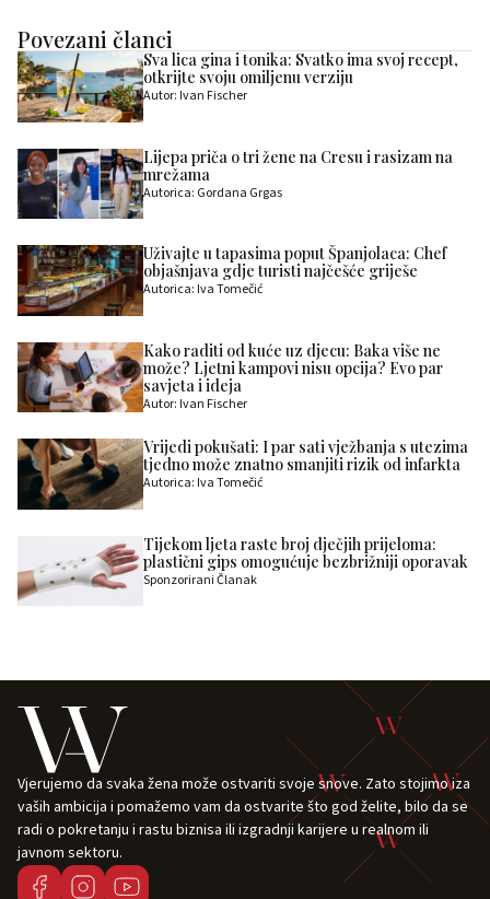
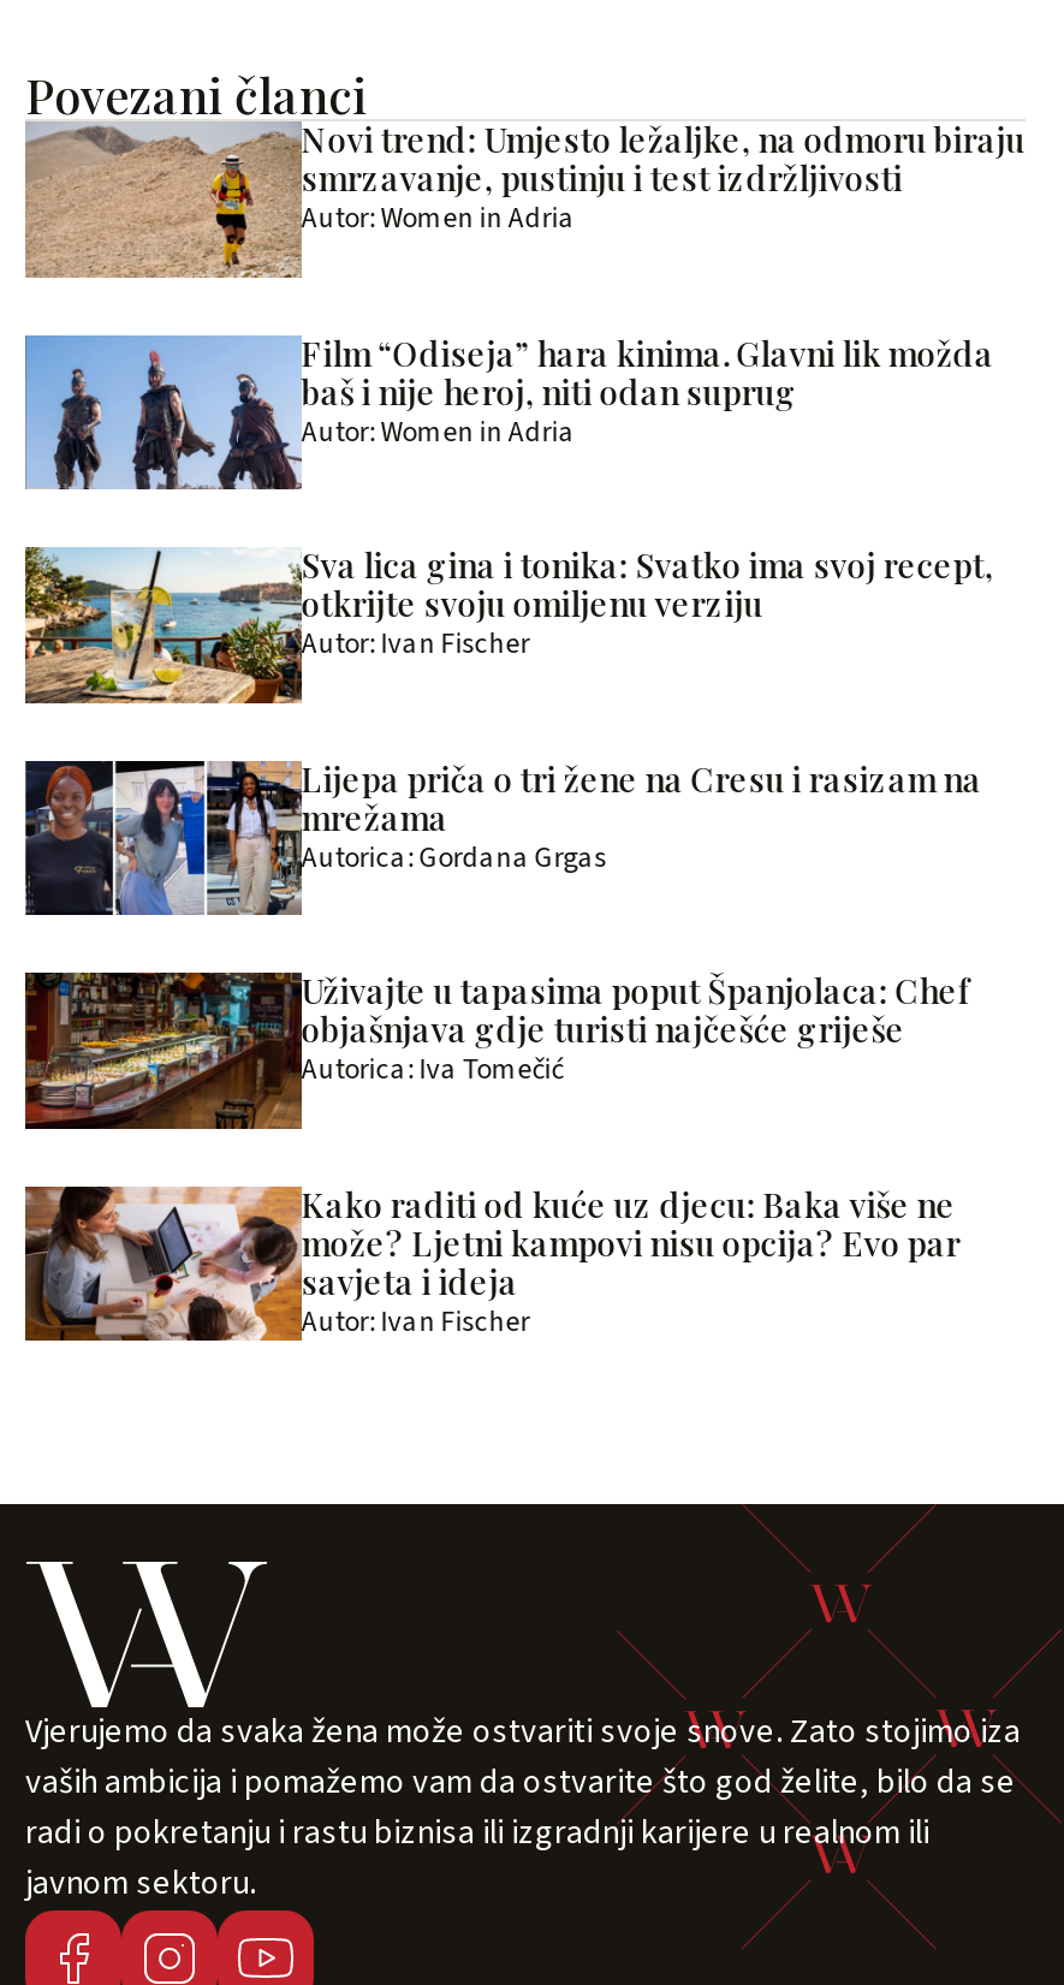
moved down: [image] | Sva lica gina i tonika: Svatko ima svoj recept, | otkrijte svoju omiljenu verziju | ... | savjeta i ideja | Autor: Ivan Fischer

+ [image]

+ [image]
+ Novi trend: Umjesto ležaljke, na odmoru biraju
+ smrzavanje, pustinju i test izdržljivosti
+ Autor: Women in Adria
+ Film “Odiseja” hara kinima. Glavni lik možda
+ baš i nije heroj, niti odan suprug
+ Autor: Women in Adria

- [image]
- Vrijedi pokušati: I par sati vježbanja s utezima
- tjedno može znatno smanjiti rizik od infarkta
- Autorica: Iva Tomečić
- Tijekom ljeta raste broj dječjih prijeloma:
- plastični gips omogućuje bezbrižniji oporavak
- Sponzorirani Članak

- [image]
